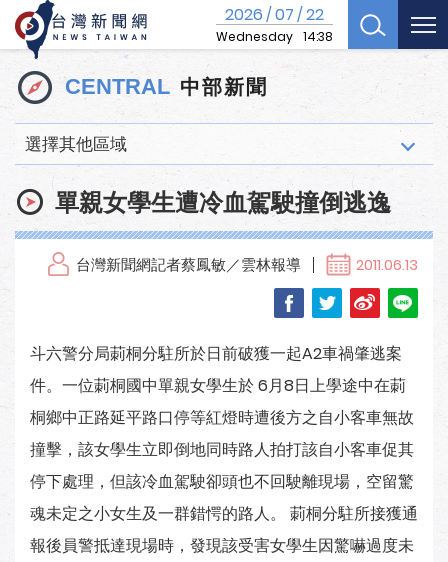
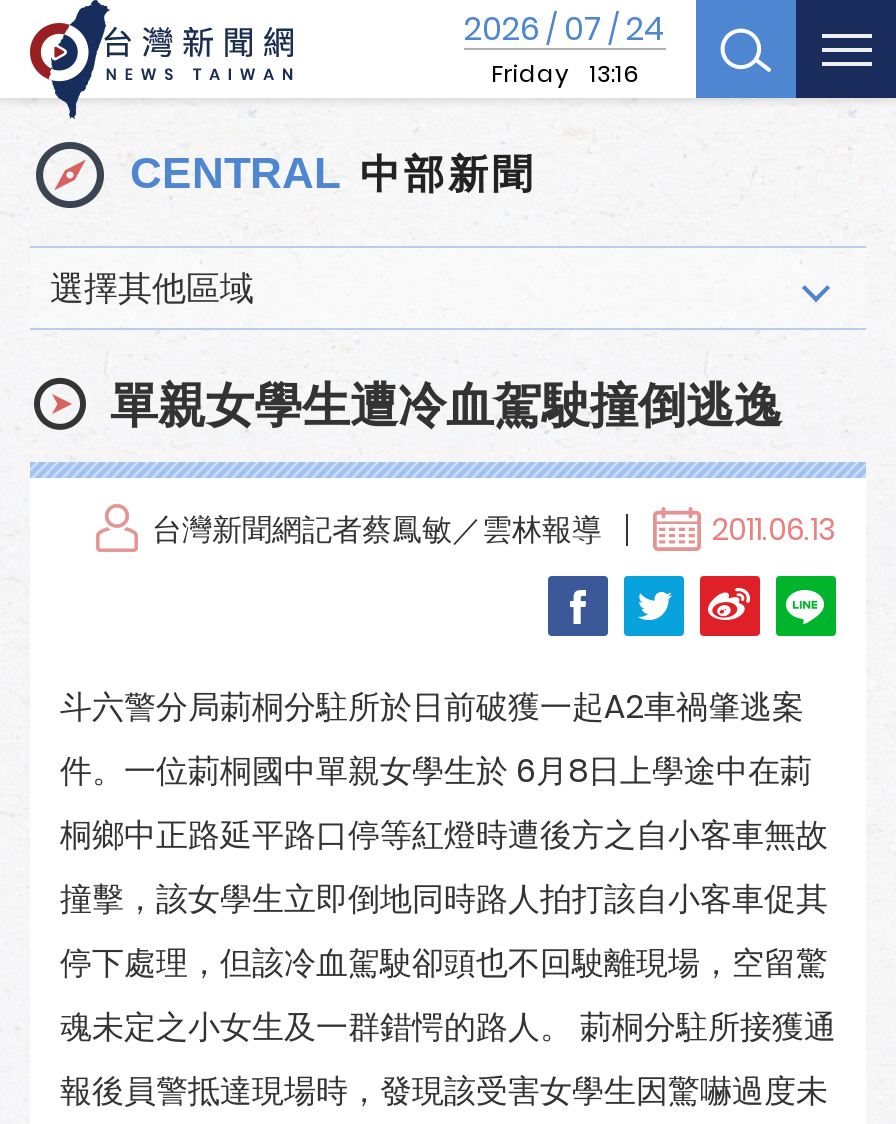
- 2026 / 07 / 22
- Wednesday 14:38
+ 2026 / 07 / 24
+ Friday 13:16
